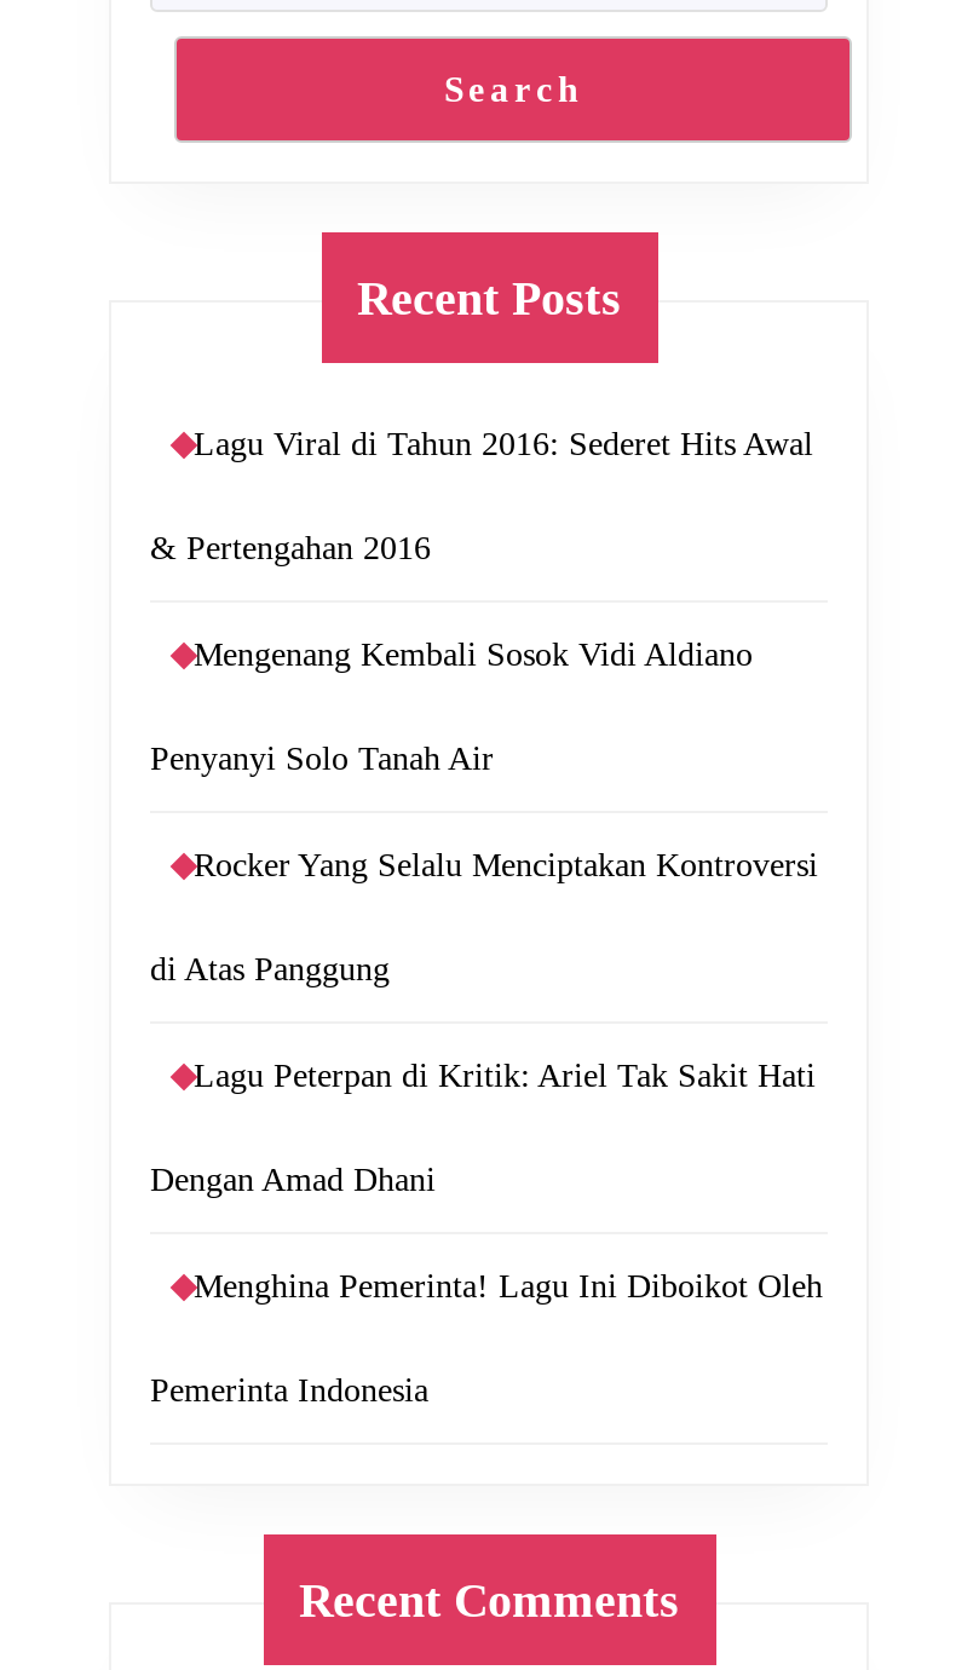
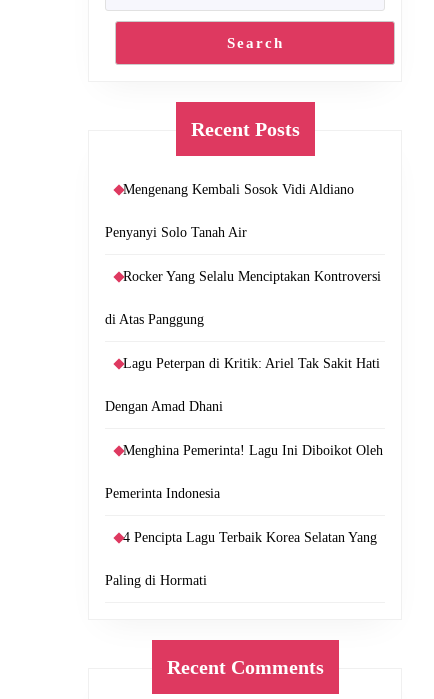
- Lagu Viral di Tahun 2016: Sederet Hits Awal
- & Pertengahan 2016

moved up: Mengenang Kembali Sosok Vidi Aldiano | Penyanyi Solo Tanah Air | Rocker Yang Selalu Menciptakan Kontroversi | di Atas Panggung | Lagu Peterpan di Kritik: Ariel Tak Sakit Hati | Dengan Amad Dhani | Menghina Pemerinta! Lagu Ini Diboikot Oleh | Pemerinta Indonesia

+ 4 Pencipta Lagu Terbaik Korea Selatan Yang
+ Paling di Hormati
